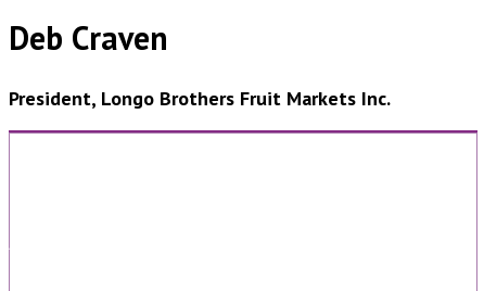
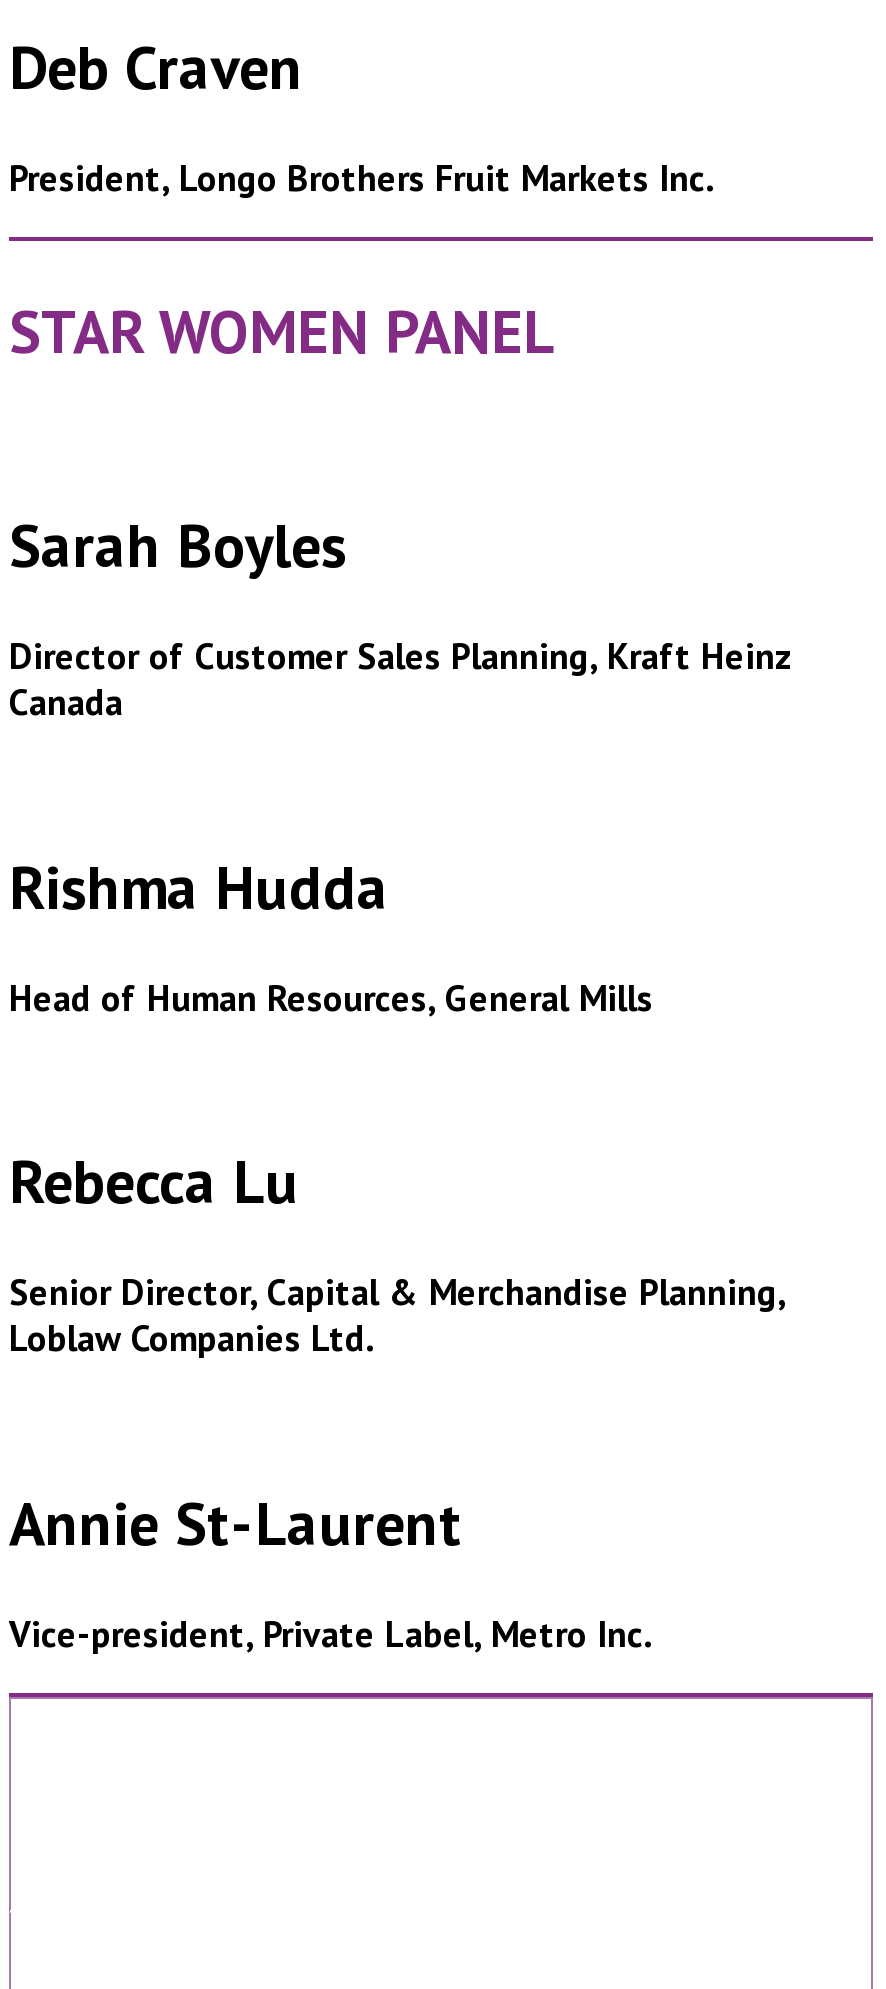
+ STAR WOMEN PANEL
+ Sarah Boyles
+ Director of Customer Sales Planning, Kraft Heinz
+ Canada
+ Rishma Hudda
+ Head of Human Resources, General Mills
+ Rebecca Lu
+ Senior Director, Capital & Merchandise Planning,
+ Loblaw Companies Ltd.
+ Annie St-Laurent
+ Vice-president, Private Label, Metro Inc.
